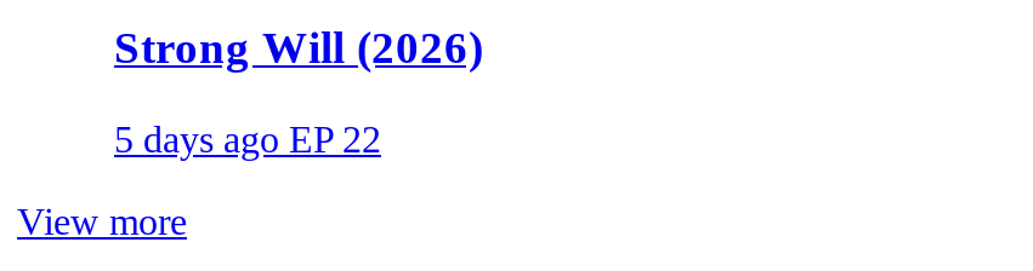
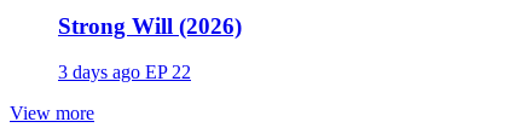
- 5 days ago EP 22
+ 3 days ago EP 22
